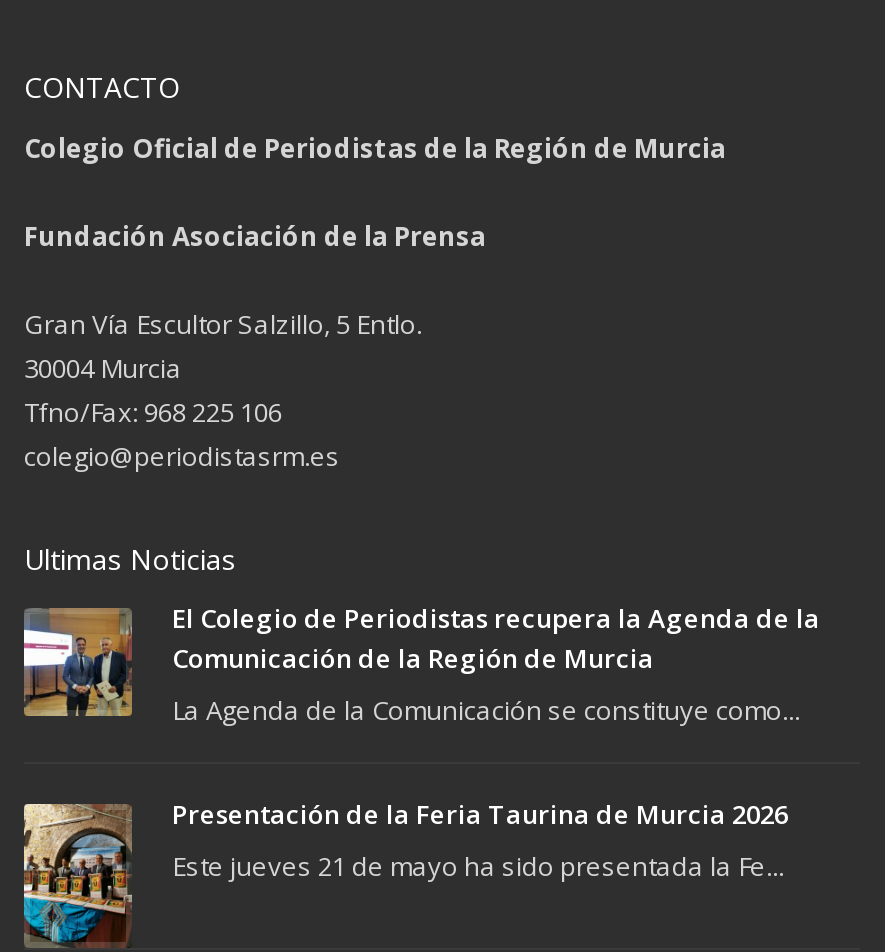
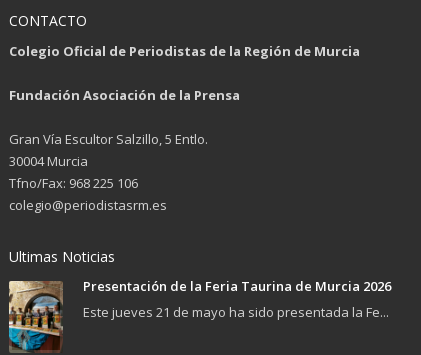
- [image]
- El Colegio de Periodistas recupera la Agenda de la
- Comunicación de la Región de Murcia
- La Agenda de la Comunicación se constituye como...
